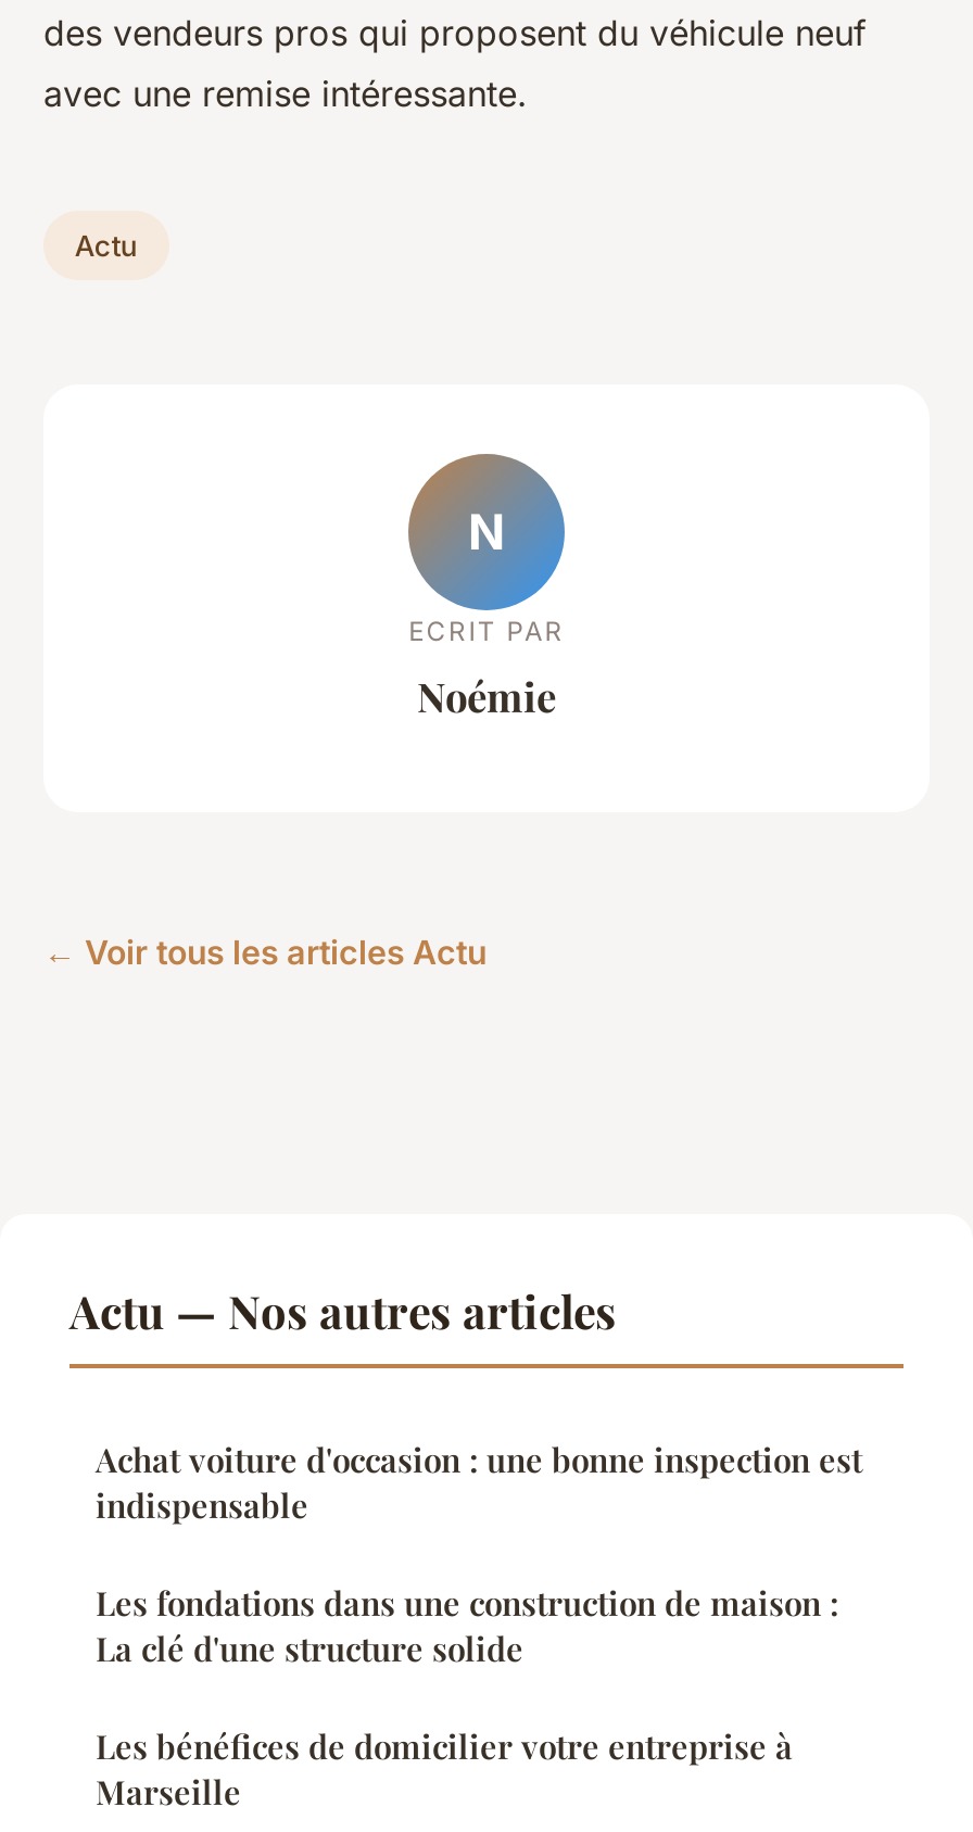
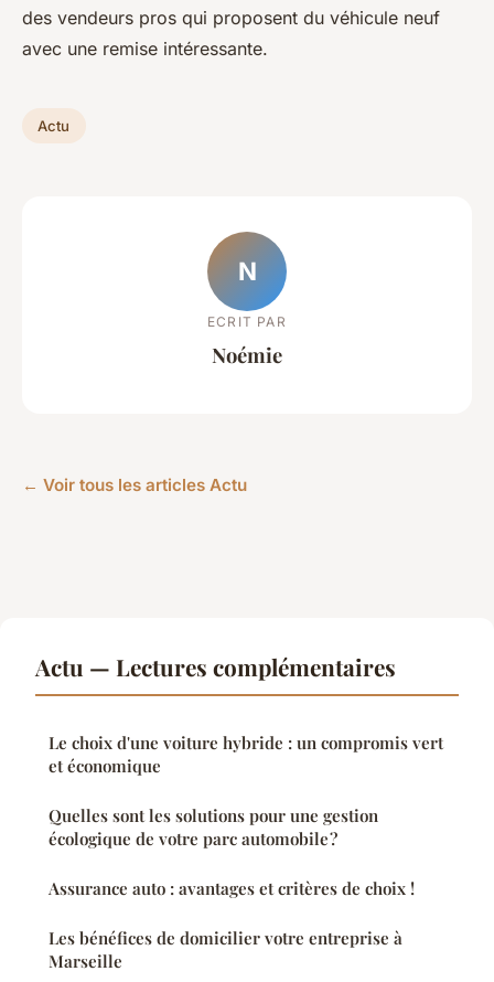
- Actu — Nos autres articles
- Achat voiture d'occasion : une bonne inspection est
- indispensable
- Les fondations dans une construction de maison :
- La clé d'une structure solide
+ Actu — Lectures complémentaires
+ Le choix d'une voiture hybride : un compromis vert
+ et économique
+ Quelles sont les solutions pour une gestion
+ écologique de votre parc automobile ?
+ Assurance auto : avantages et critères de choix !
